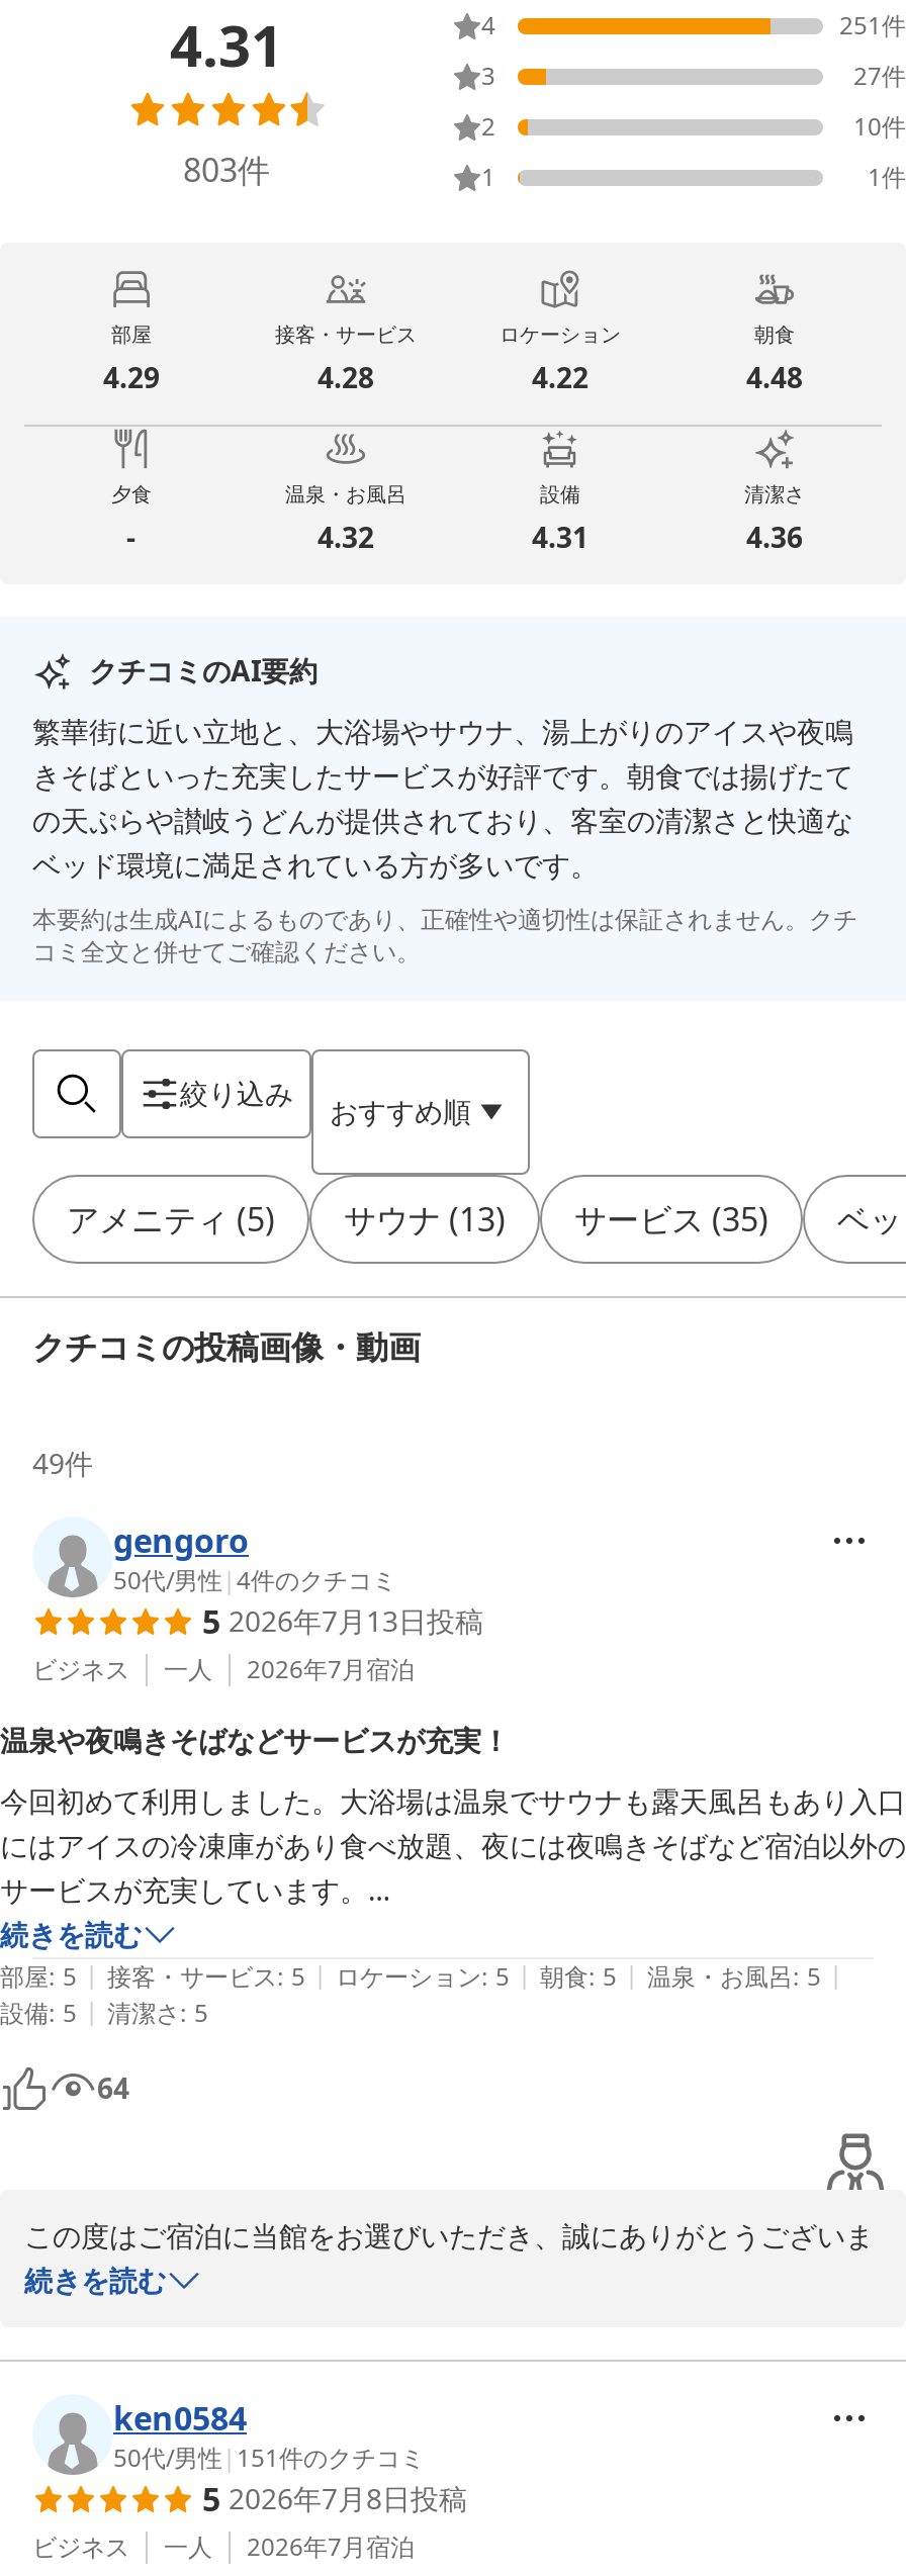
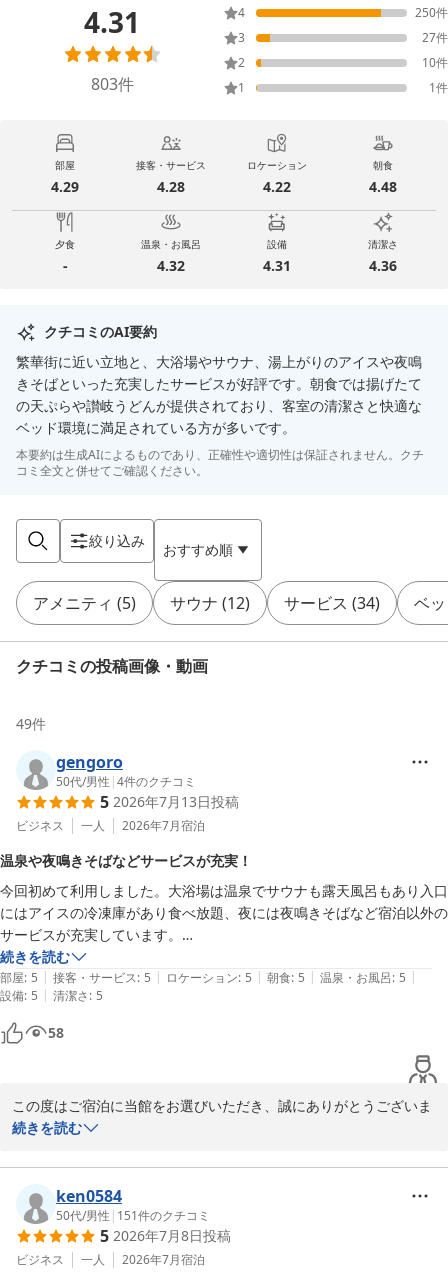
- 251件
+ 250件

- サウナ (13)
+ サウナ (12)

- サービス (35)
+ サービス (34)

- 64
+ 58
